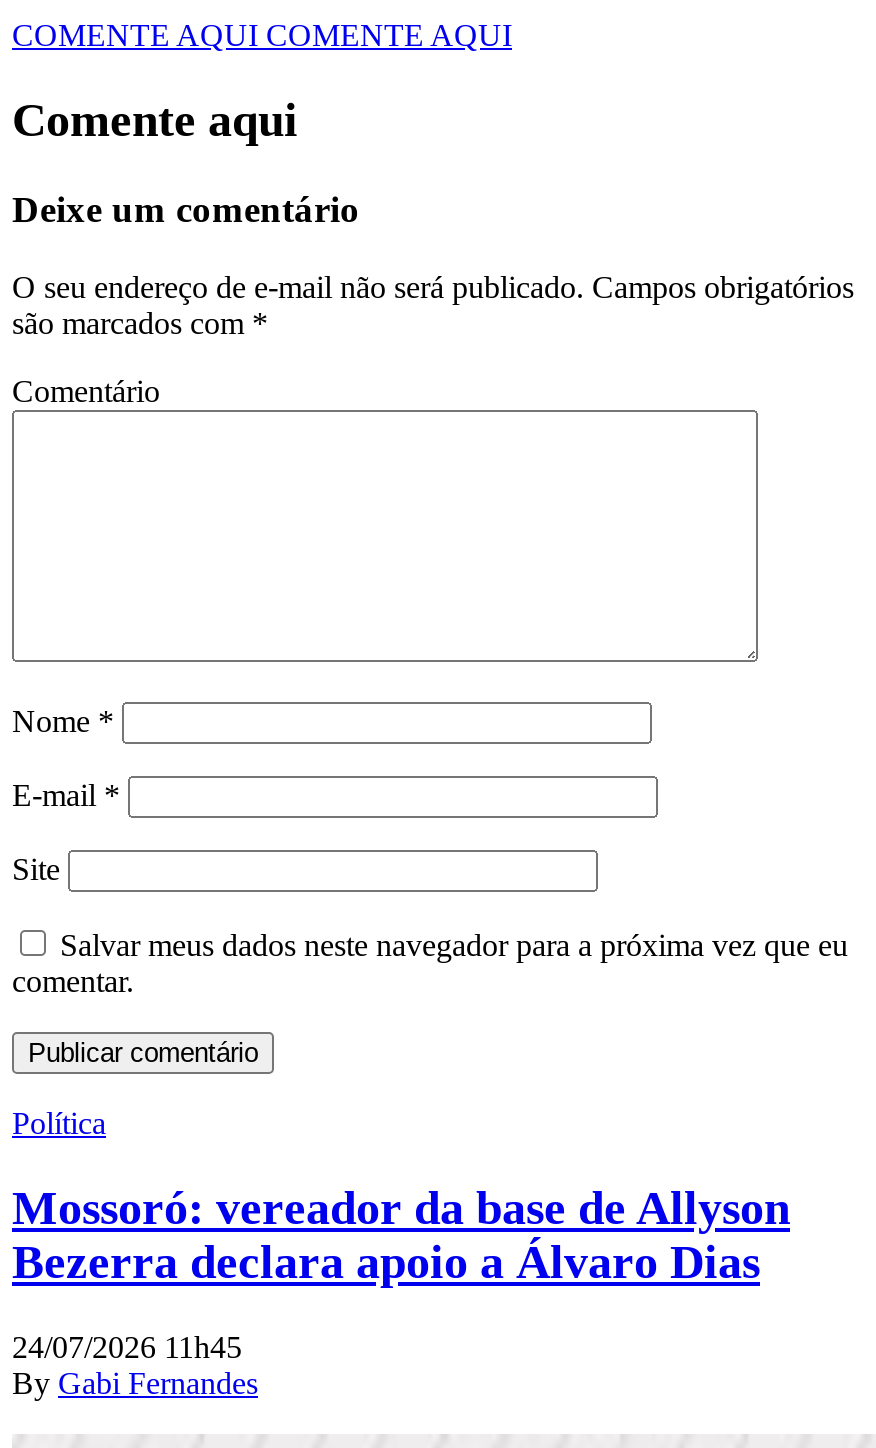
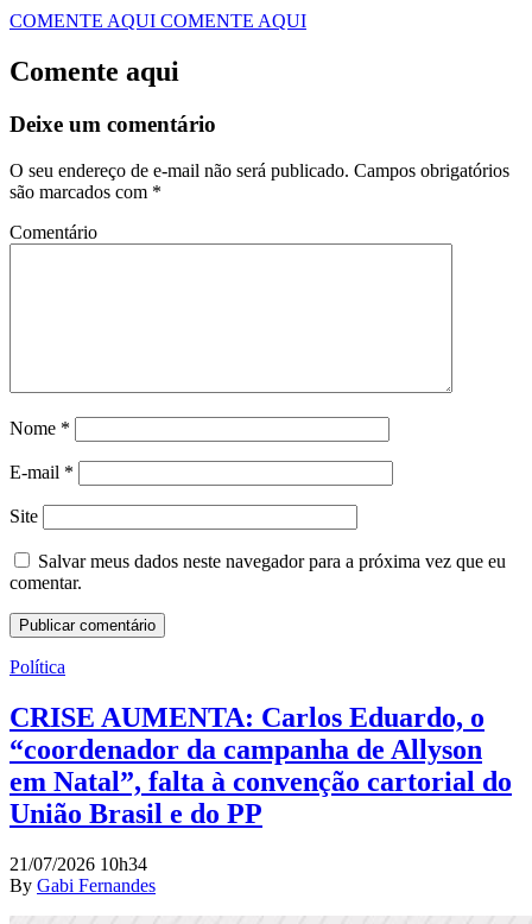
- Mossoró: vereador da base de Allyson
- Bezerra declara apoio a Álvaro Dias
+ CRISE AUMENTA: Carlos Eduardo, o
+ “coordenador da campanha de Allyson
+ em Natal”, falta à convenção cartorial do
+ União Brasil e do PP

- 24/07/2026 11h45
+ 21/07/2026 10h34
